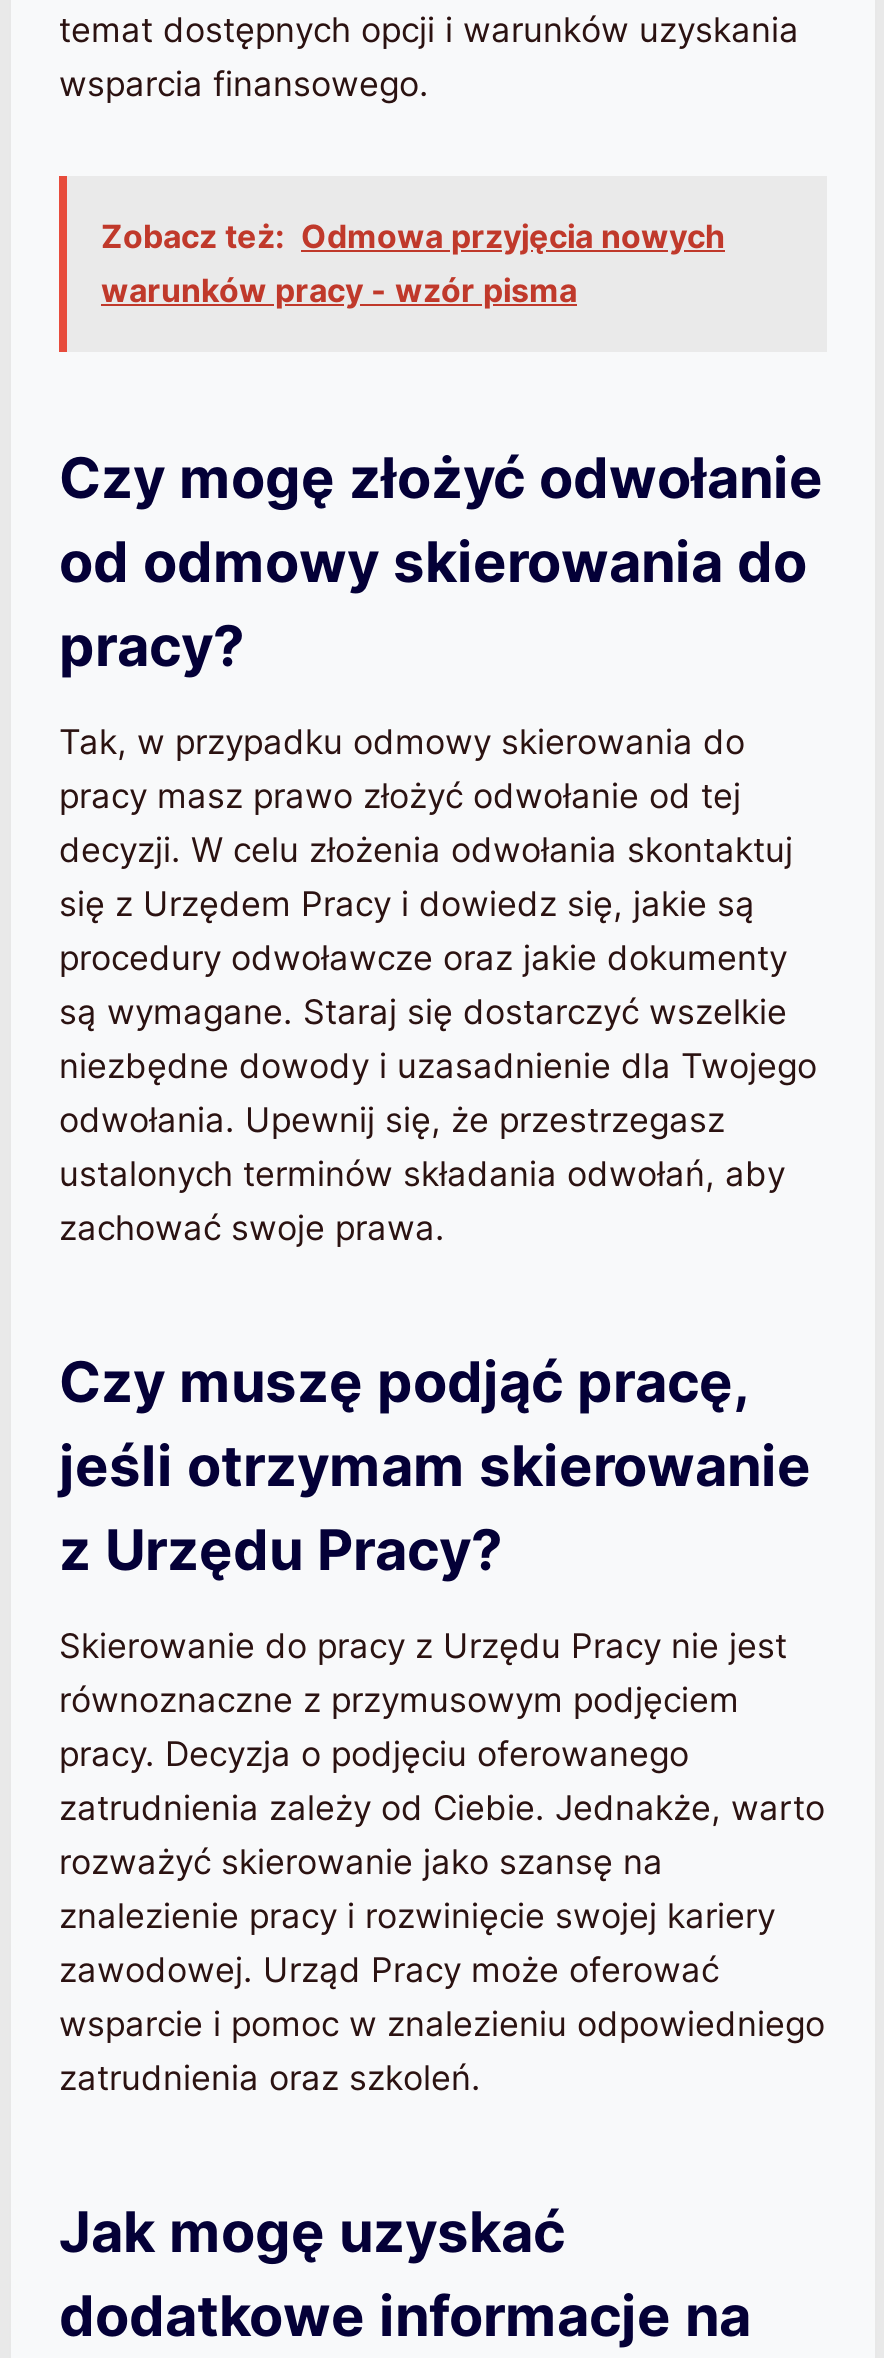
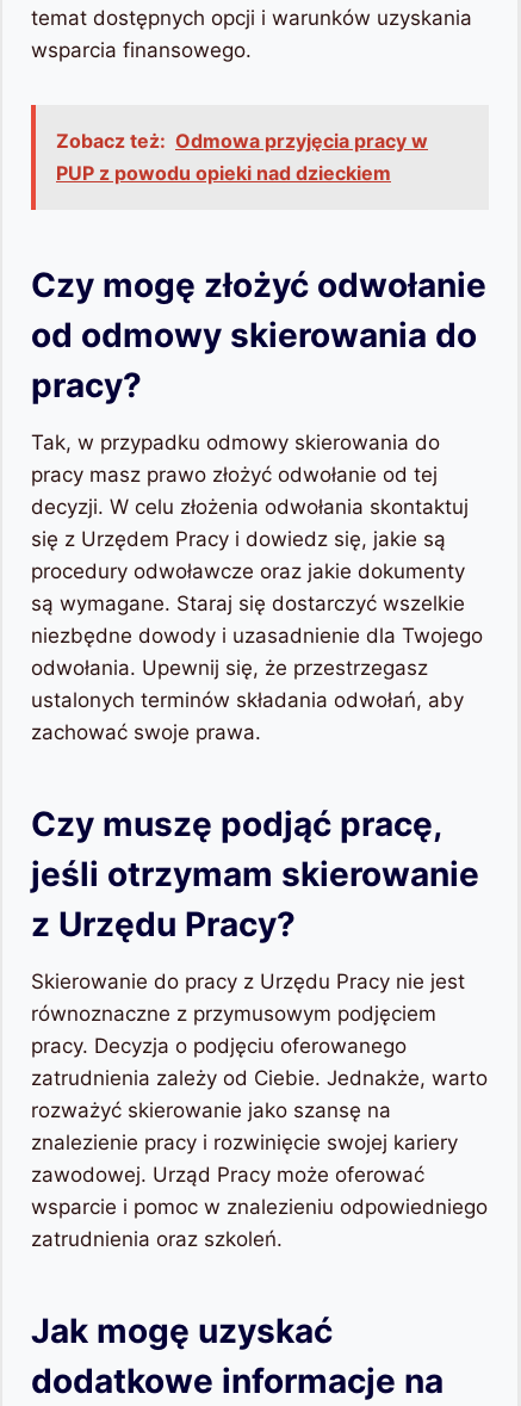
- Zobacz też: Odmowa przyjęcia nowych
- warunków pracy - wzór pisma
+ Zobacz też: Odmowa przyjęcia pracy w
+ PUP z powodu opieki nad dzieckiem
